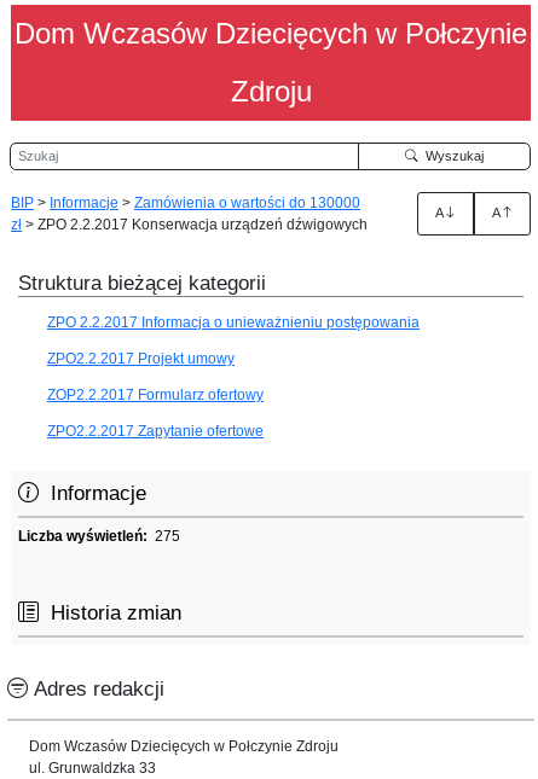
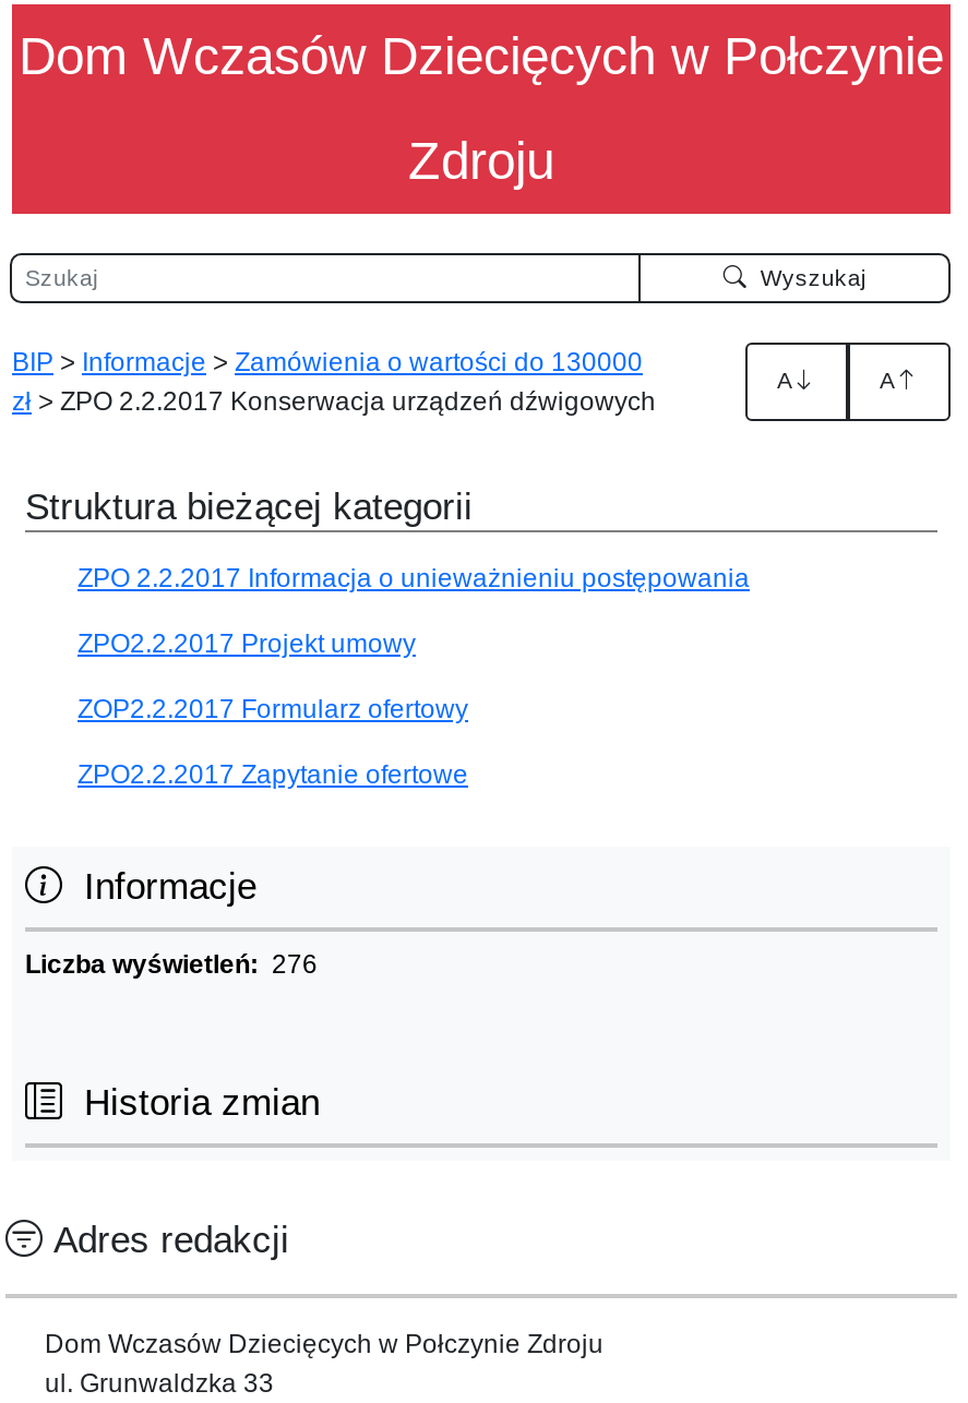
- Liczba wyświetleń: 275
+ Liczba wyświetleń: 276
